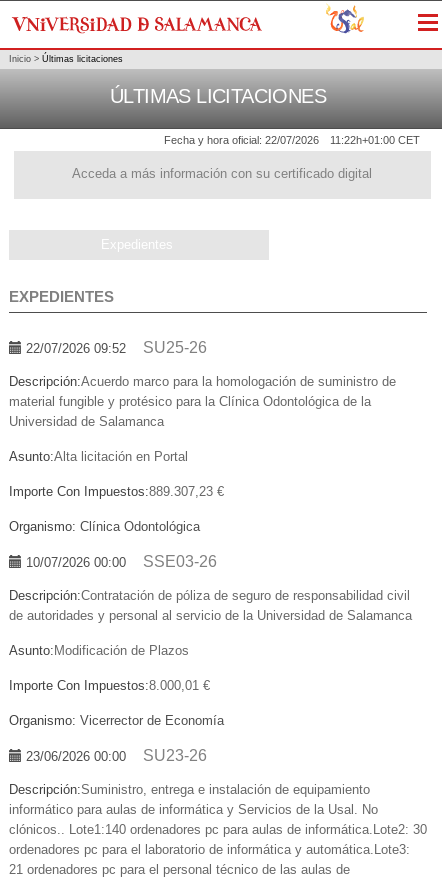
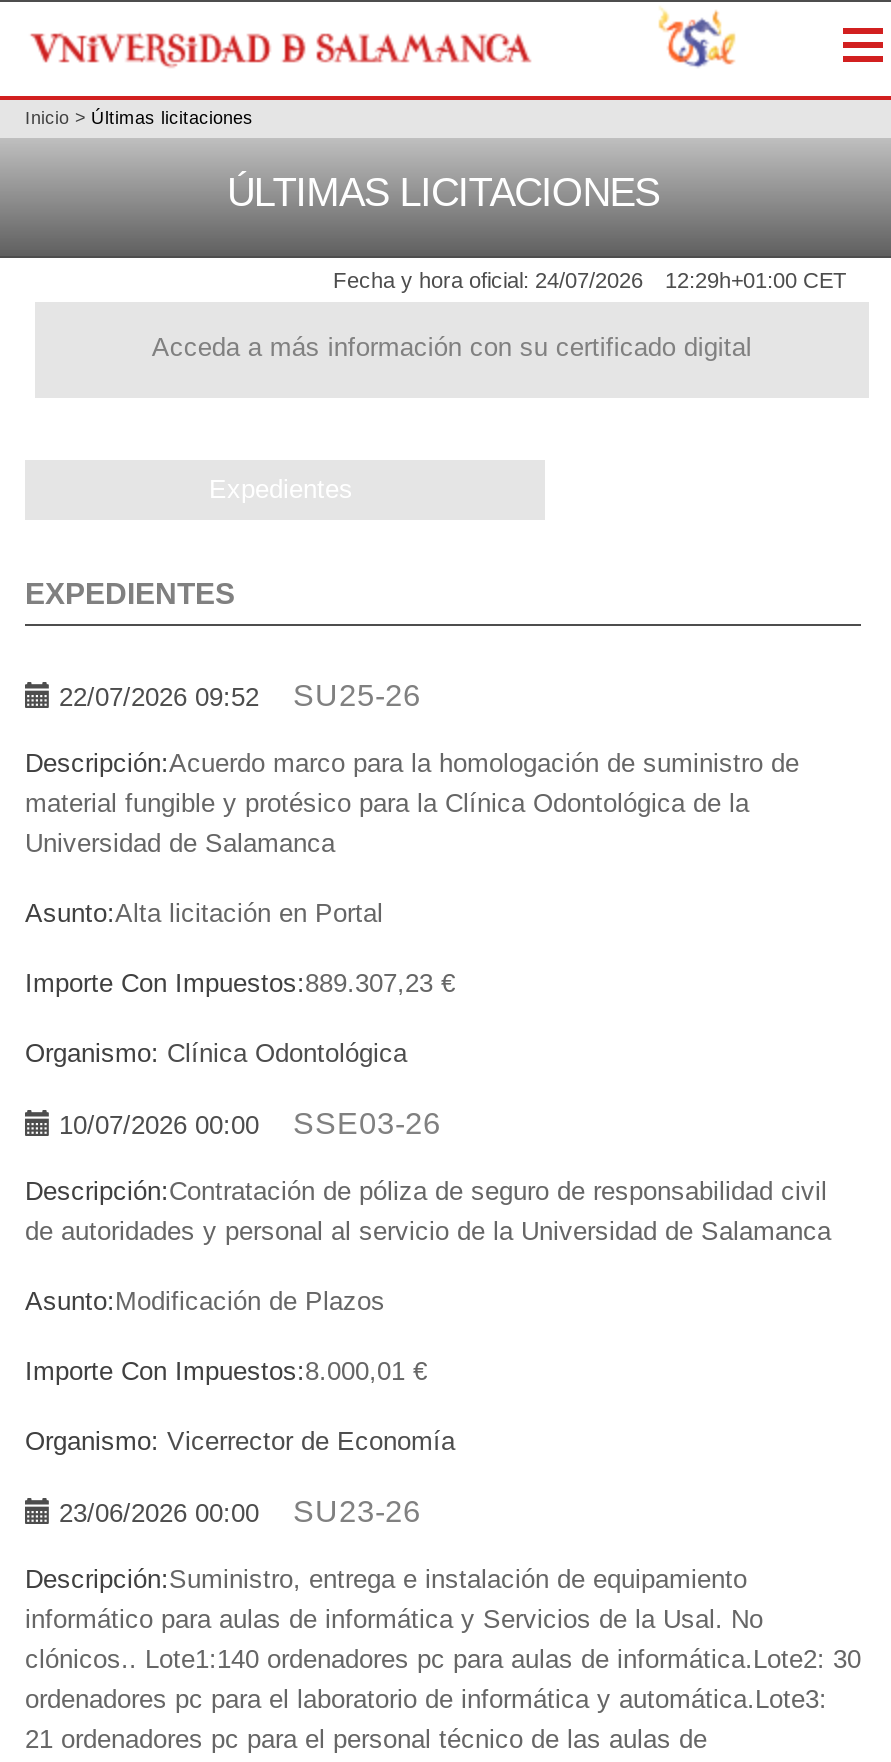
- Fecha y hora oficial: 22/07/2026
+ Fecha y hora oficial: 24/07/2026

- 11:22h+01:00 CET
+ 12:29h+01:00 CET
